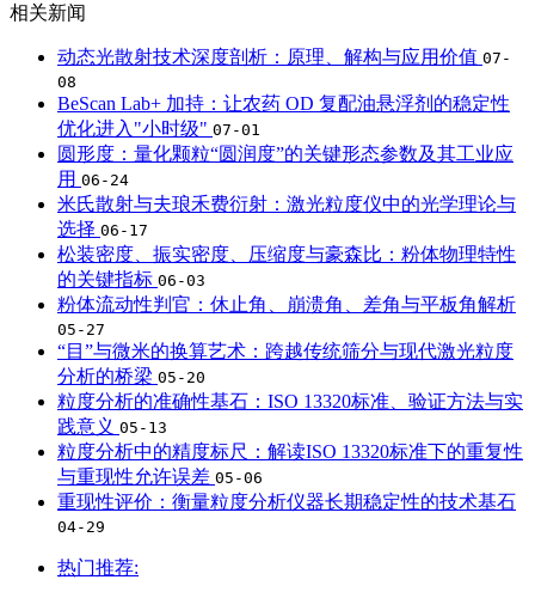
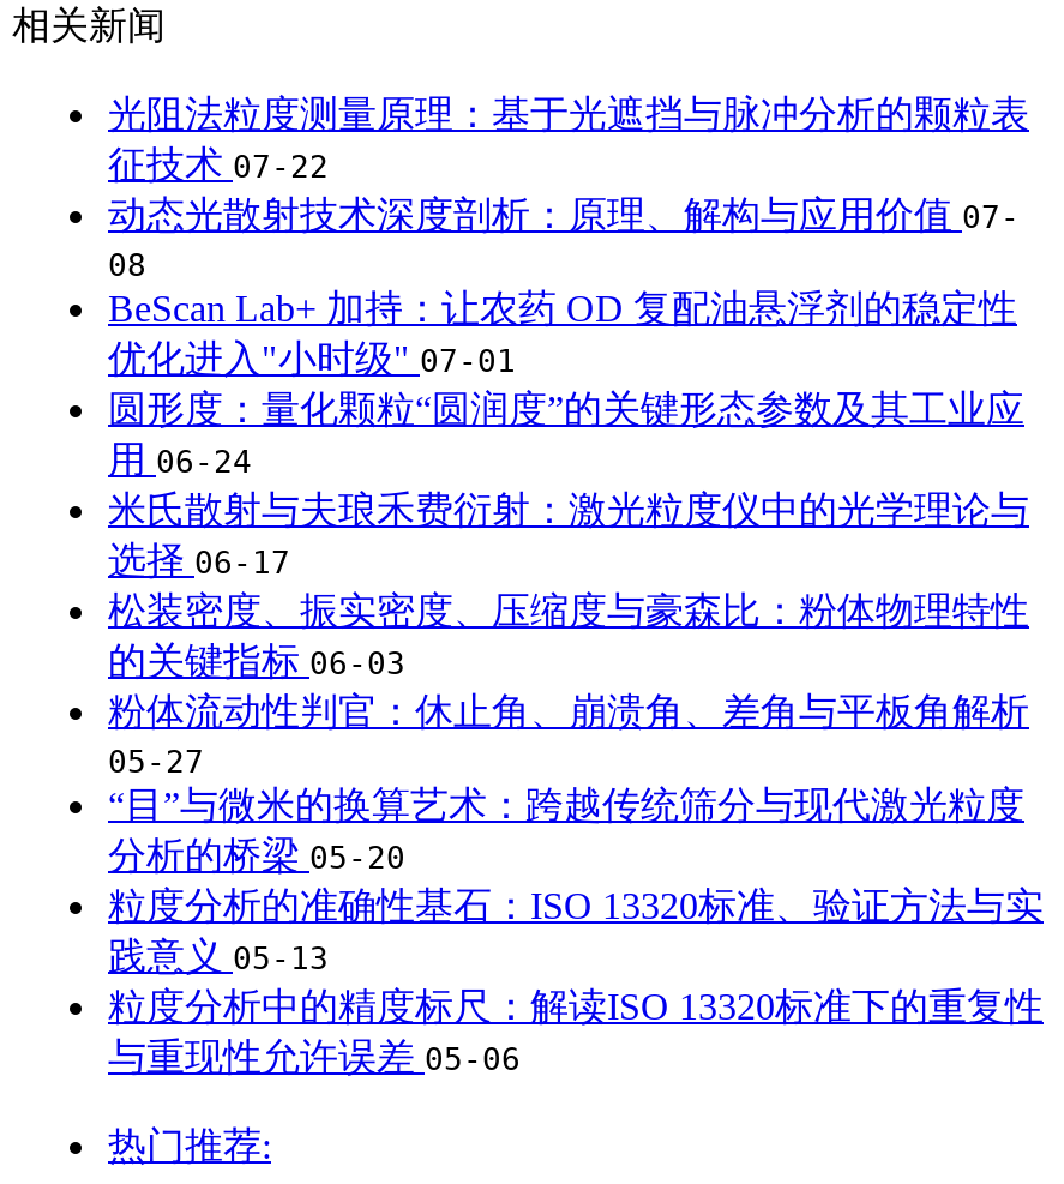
+ 光阻法粒度测量原理：基于光遮挡与脉冲分析的颗粒表
+ 征技术07-22

moved down: 动态光散射技术深度剖析：原理、解构与应用价值07- | 08 | BeScan Lab+ 加持：让农药 OD 复配油悬浮剂的稳定性 | ... | 粒度分析中的精度标尺：解读ISO 13320标准下的重复性 | 与重现性允许误差05-06

- 重现性评价：衡量粒度分析仪器长期稳定性的技术基石
- 04-29
